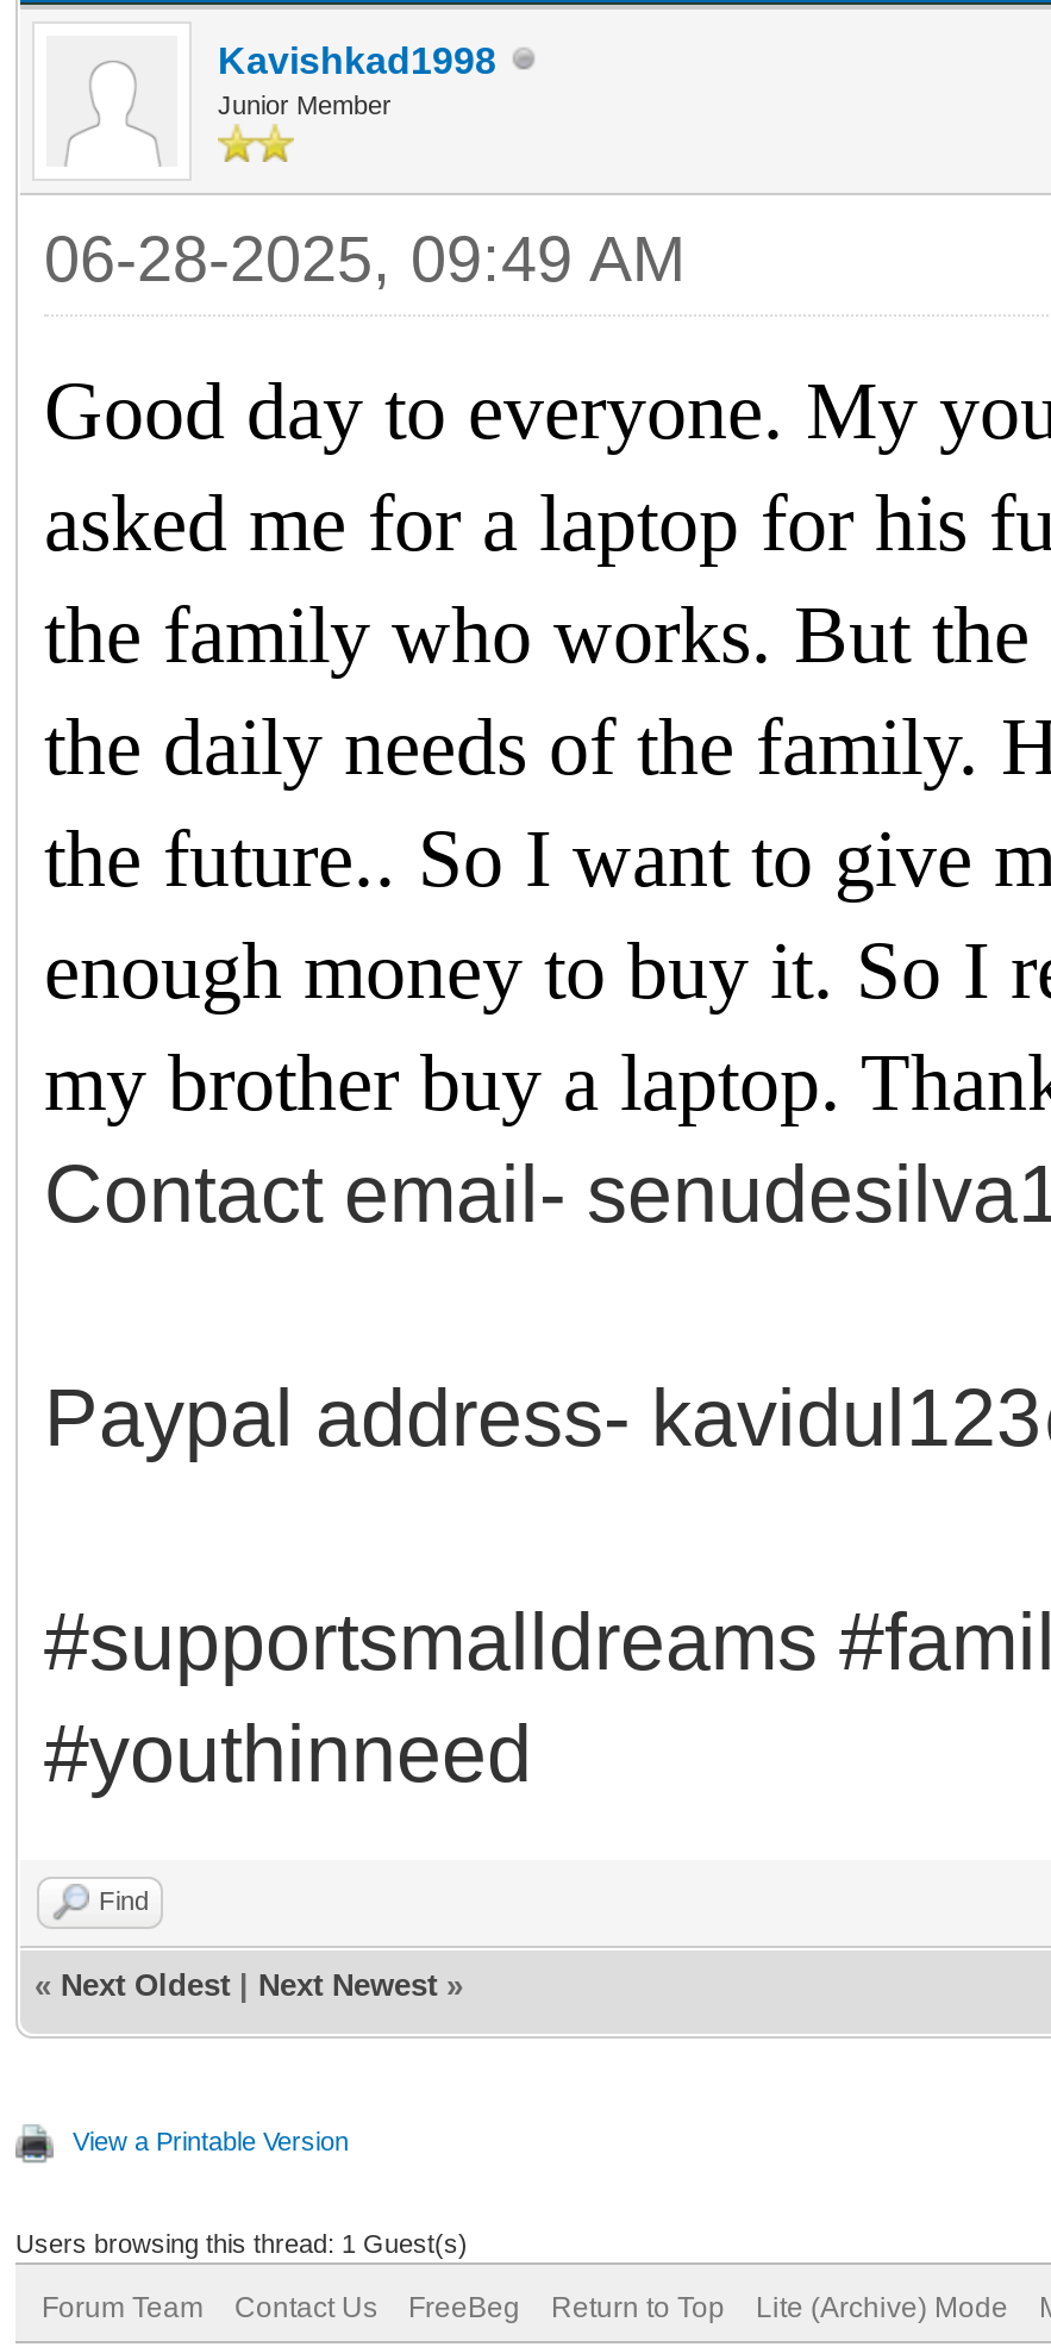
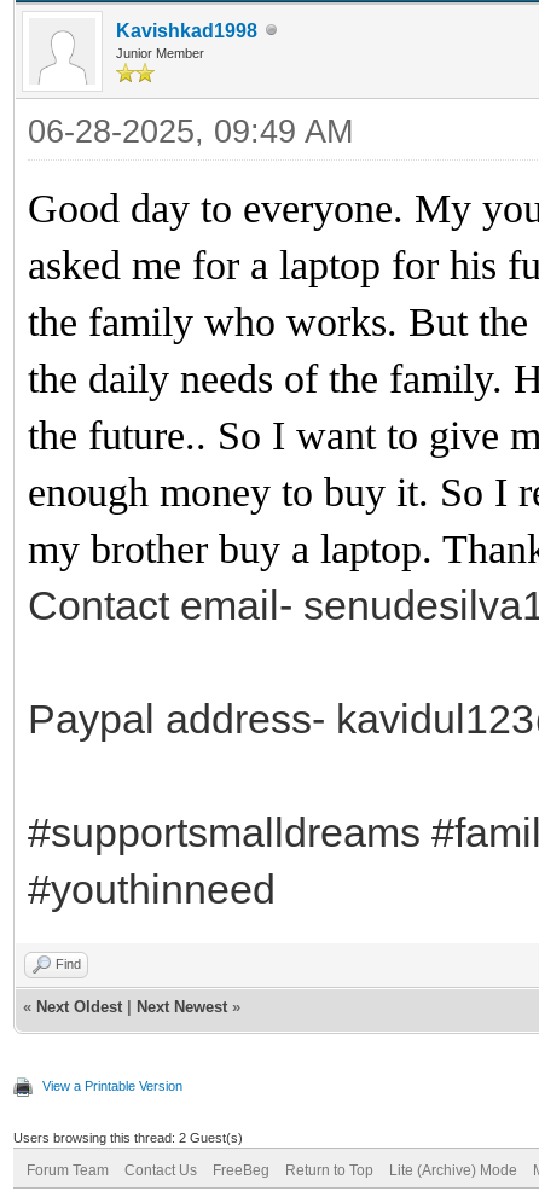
- Users browsing this thread: 1 Guest(s)
+ Users browsing this thread: 2 Guest(s)
